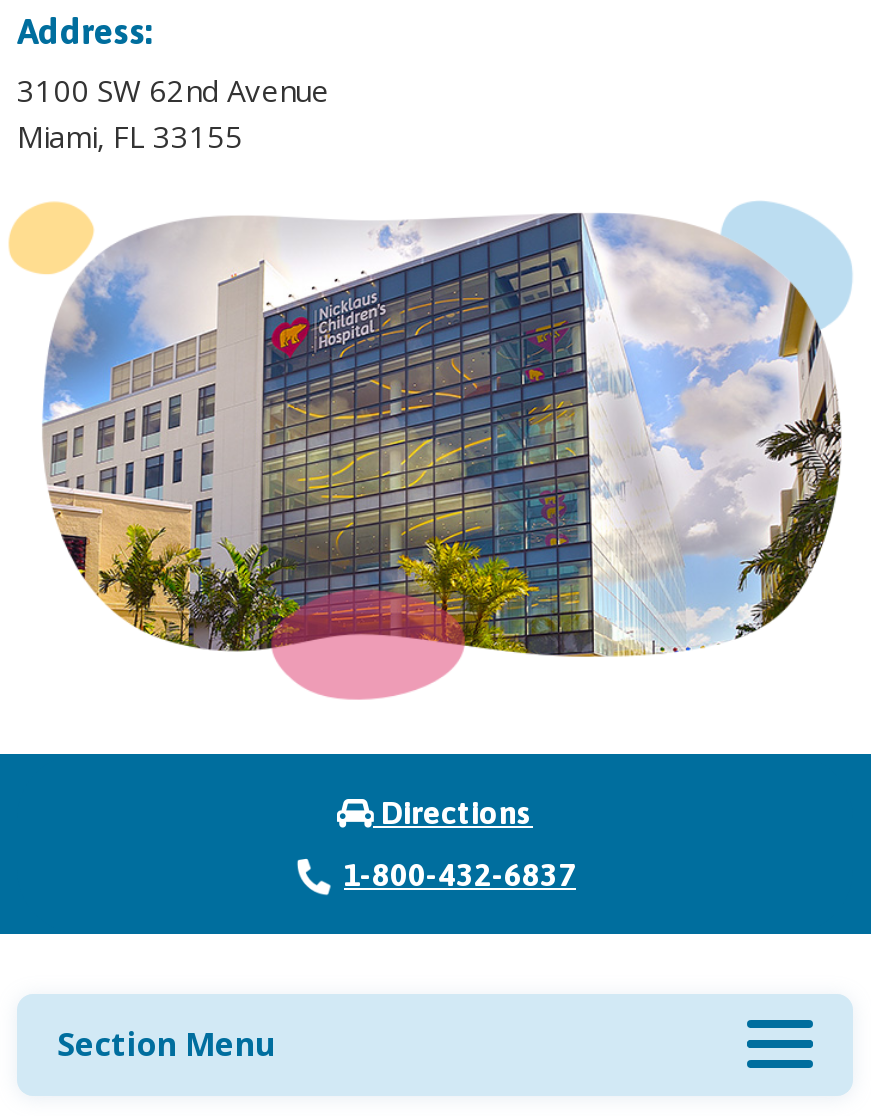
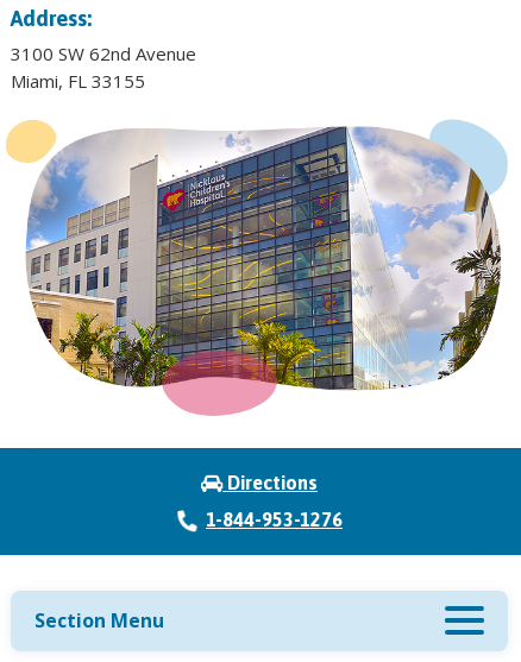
- 1-800-432-6837
+ 1-844-953-1276
